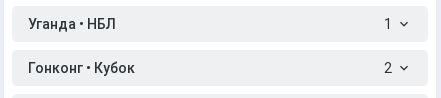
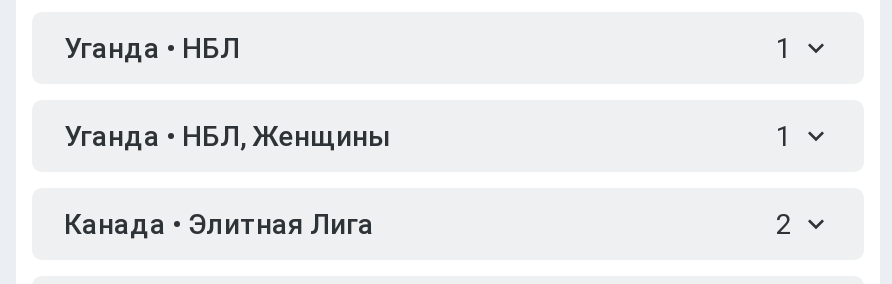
- Гонконг • Кубок
+ Уганда • НБЛ, Женщины
+ 1
+ Канада • Элитная Лига
